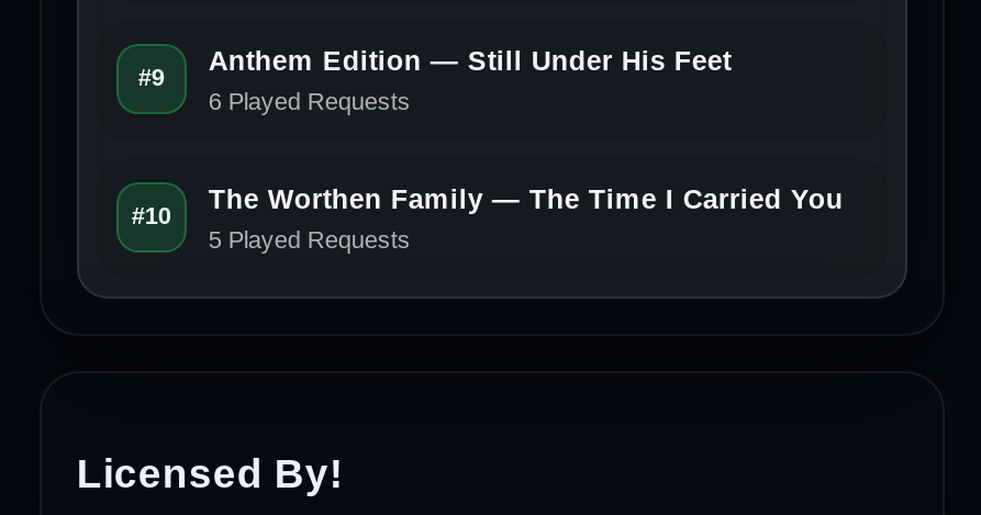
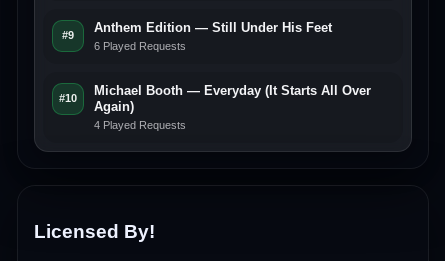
- The Worthen Family — The Time I Carried You
- 5 Played Requests
+ Michael Booth — Everyday (It Starts All Over
+ Again)
+ 4 Played Requests
